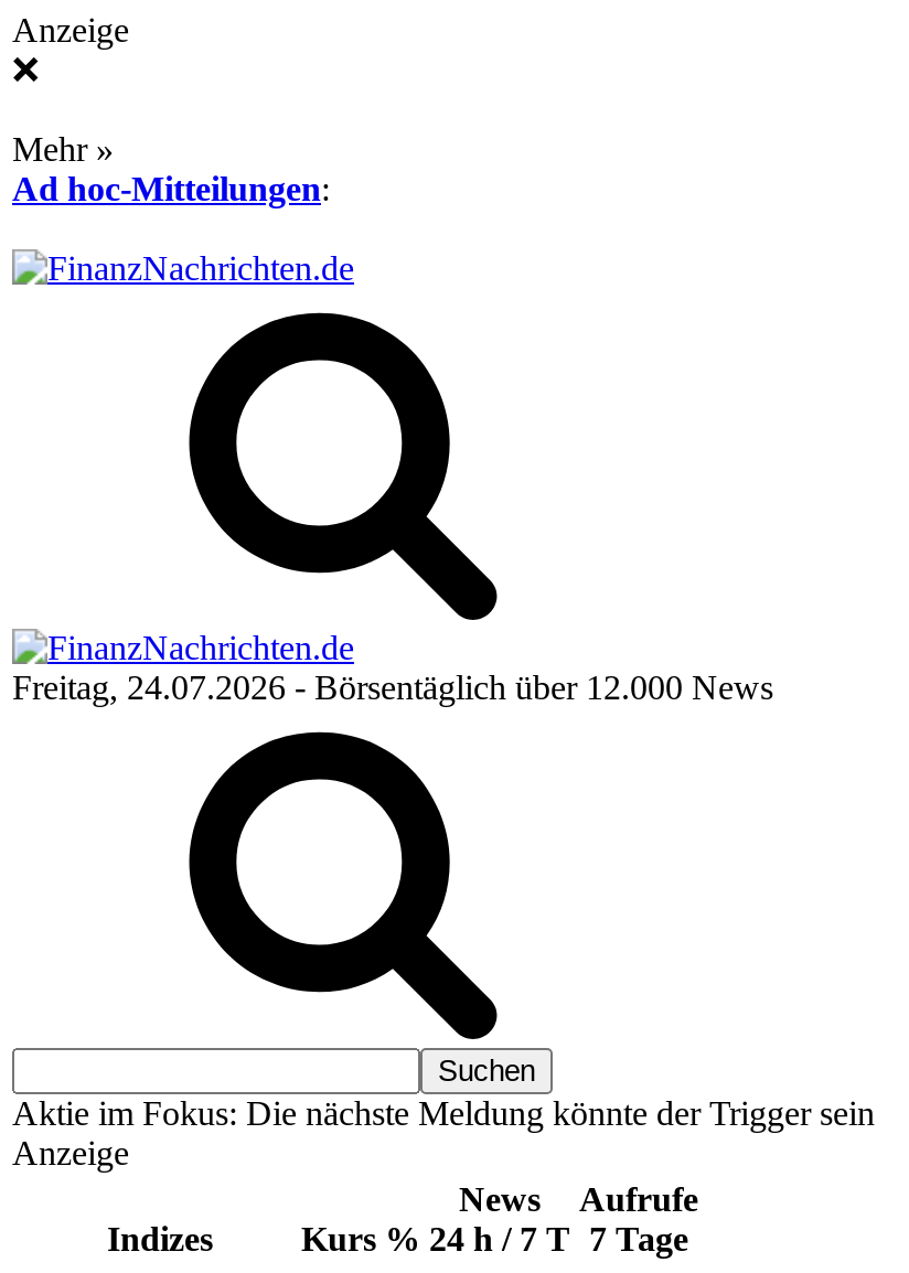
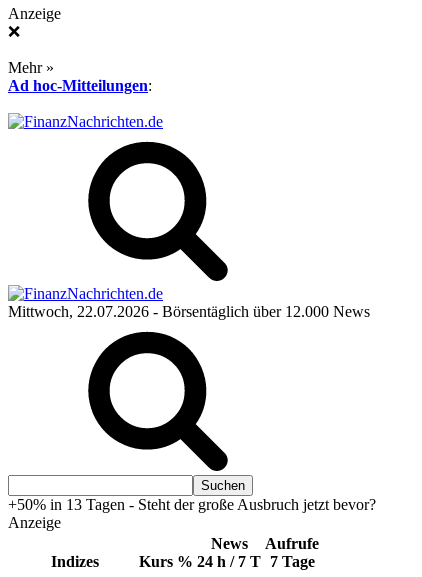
- Freitag, 24.07.2026 - Börsentäglich über 12.000 News
+ Mittwoch, 22.07.2026 - Börsentäglich über 12.000 News

- Aktie im Fokus: Die nächste Meldung könnte der Trigger sein
+ +50% in 13 Tagen - Steht der große Ausbruch jetzt bevor?
